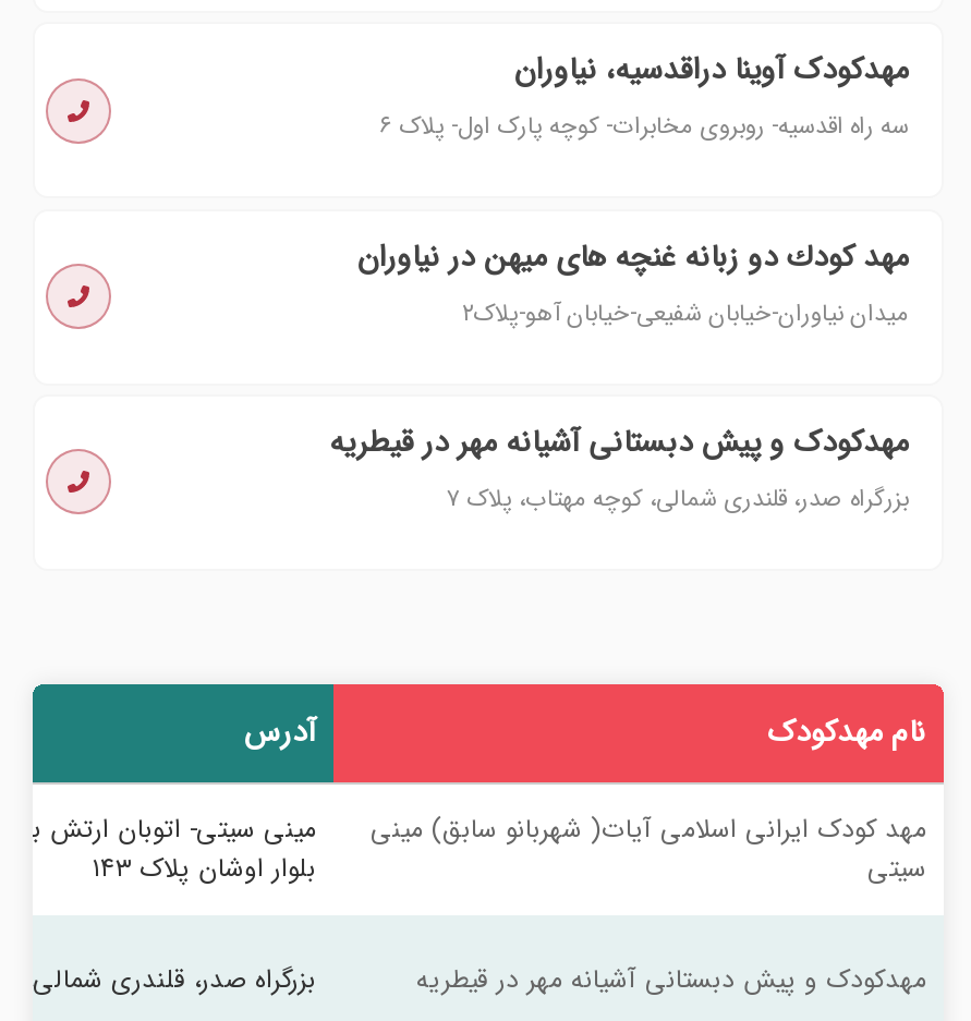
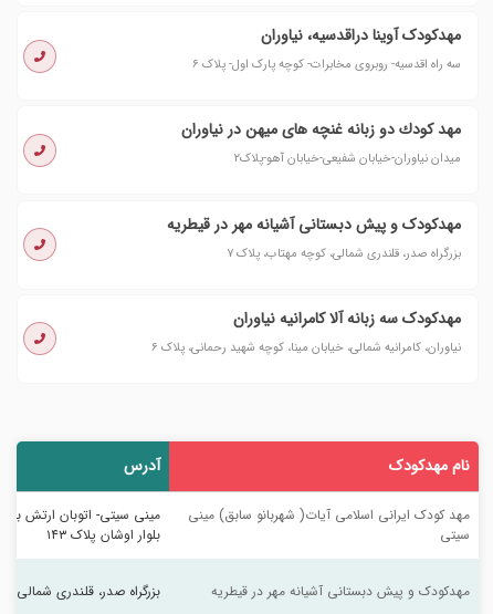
+ مهدکودک سه زبانه آلا کامرانیه نیاوران
+ نیاوران، کامرانیه شمالی، خیابان مینا، کوچه شهید رحمانی، پلاک ۶
